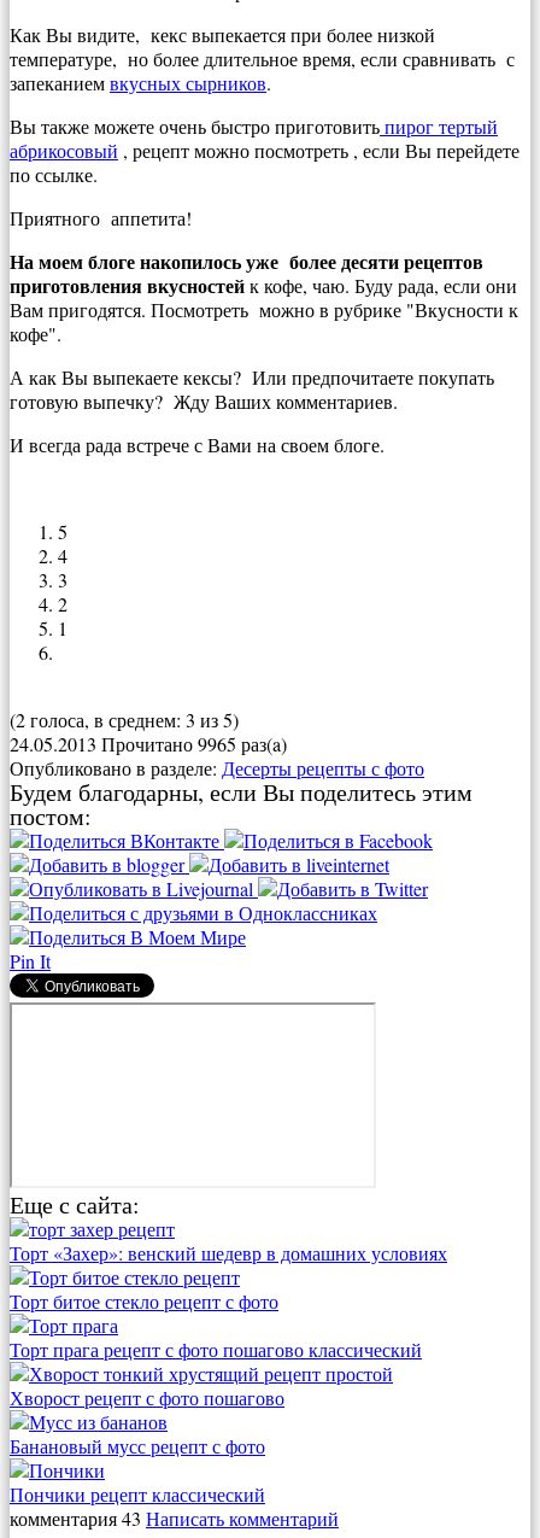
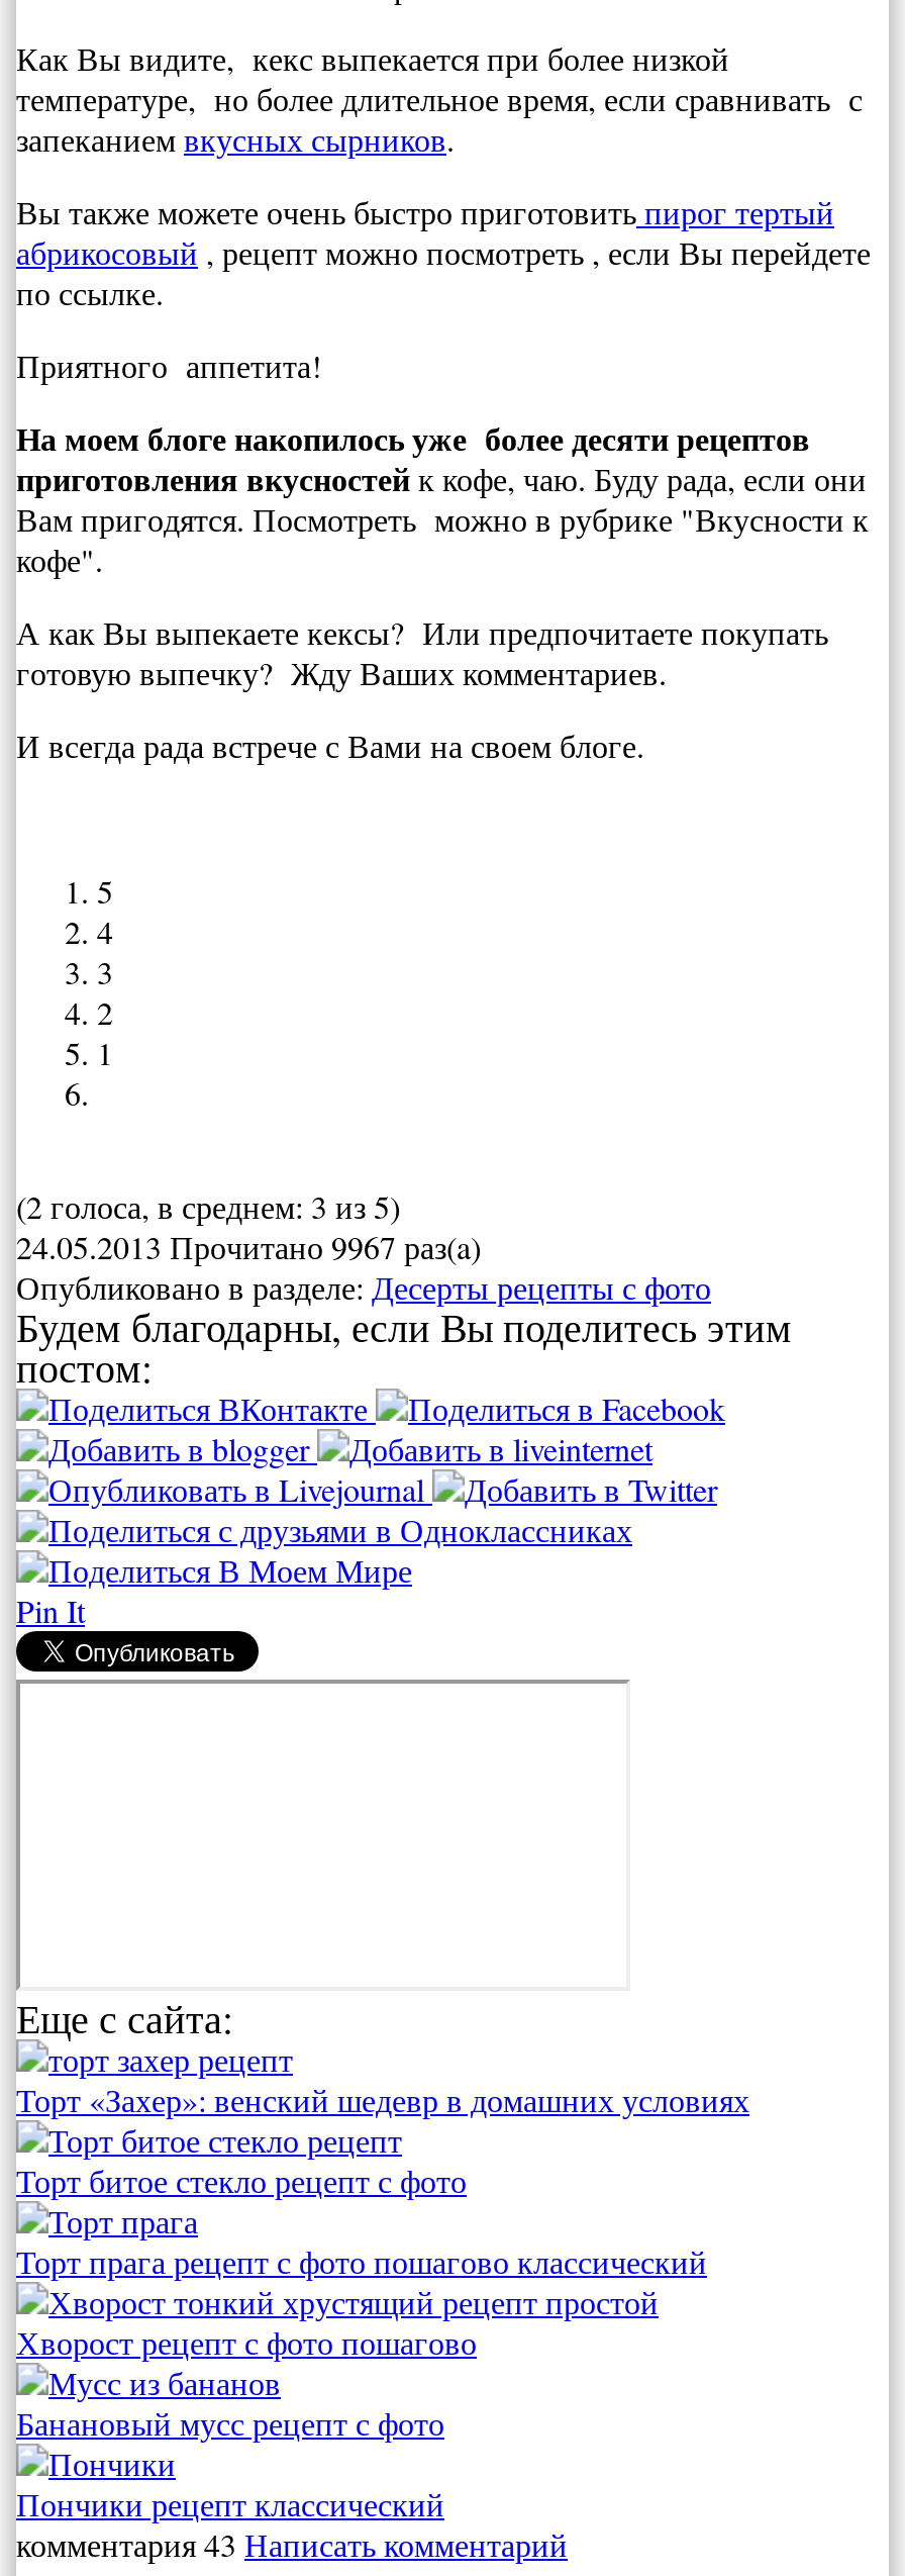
- 24.05.2013 Прочитано 9965 раз(a)
+ 24.05.2013 Прочитано 9967 раз(a)
